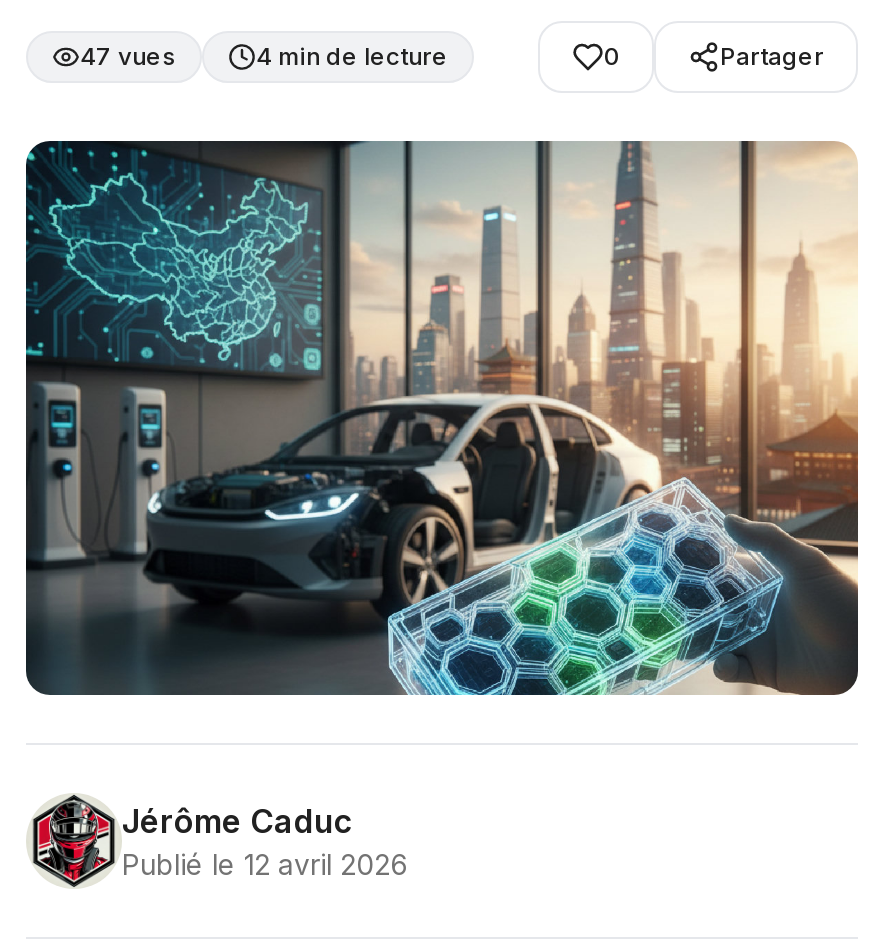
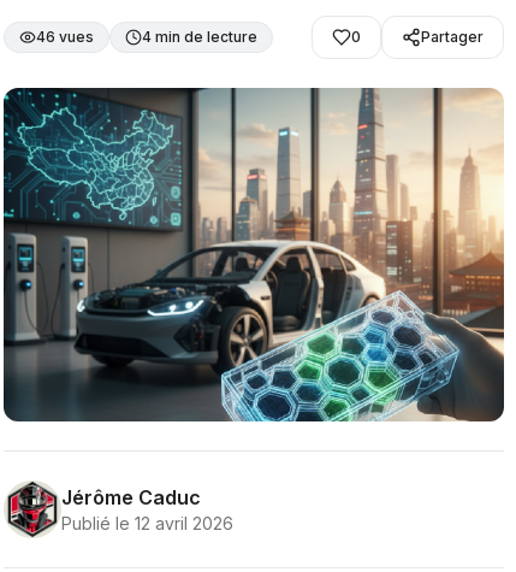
- 47 vues
+ 46 vues
